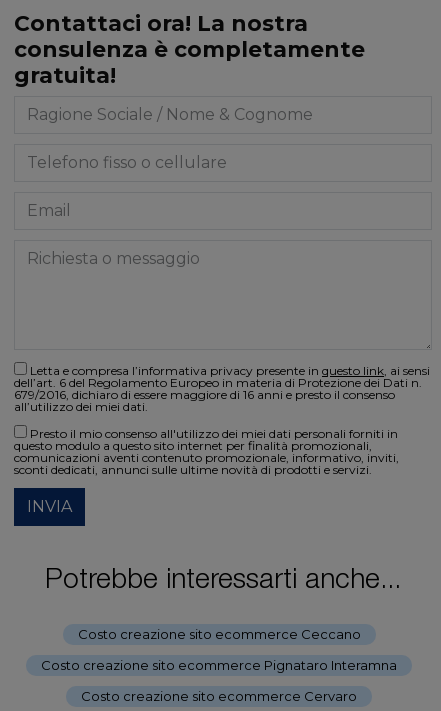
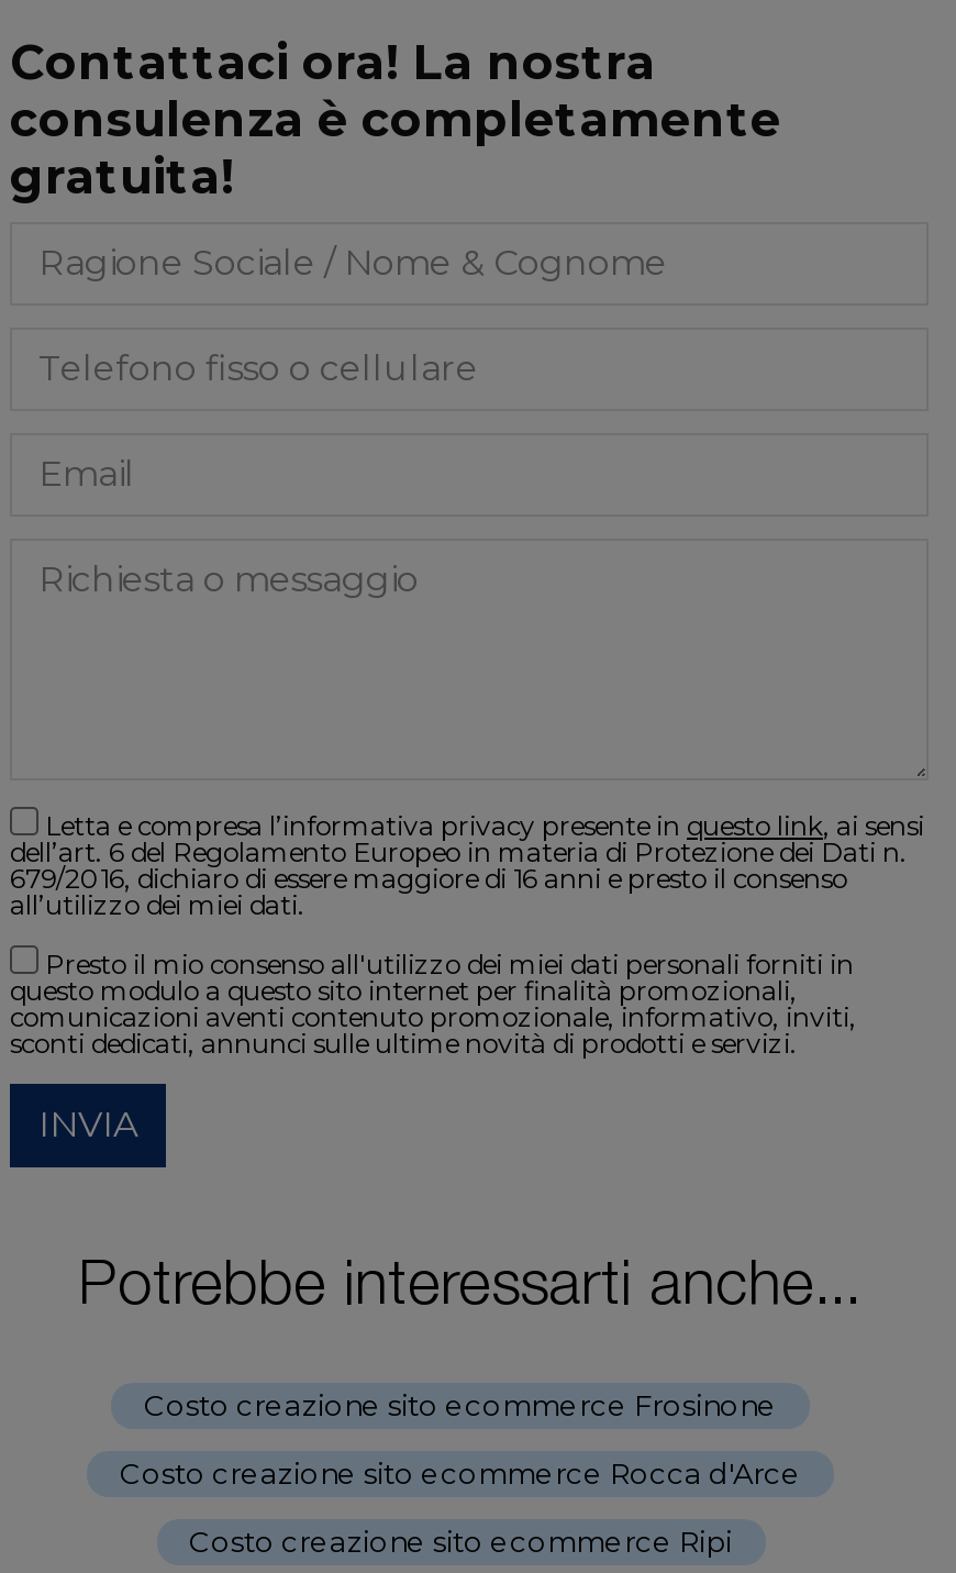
- Costo creazione sito ecommerce Ceccano
+ Costo creazione sito ecommerce Frosinone

- Costo creazione sito ecommerce Pignataro Interamna
+ Costo creazione sito ecommerce Rocca d'Arce

- Costo creazione sito ecommerce Cervaro
+ Costo creazione sito ecommerce Ripi
